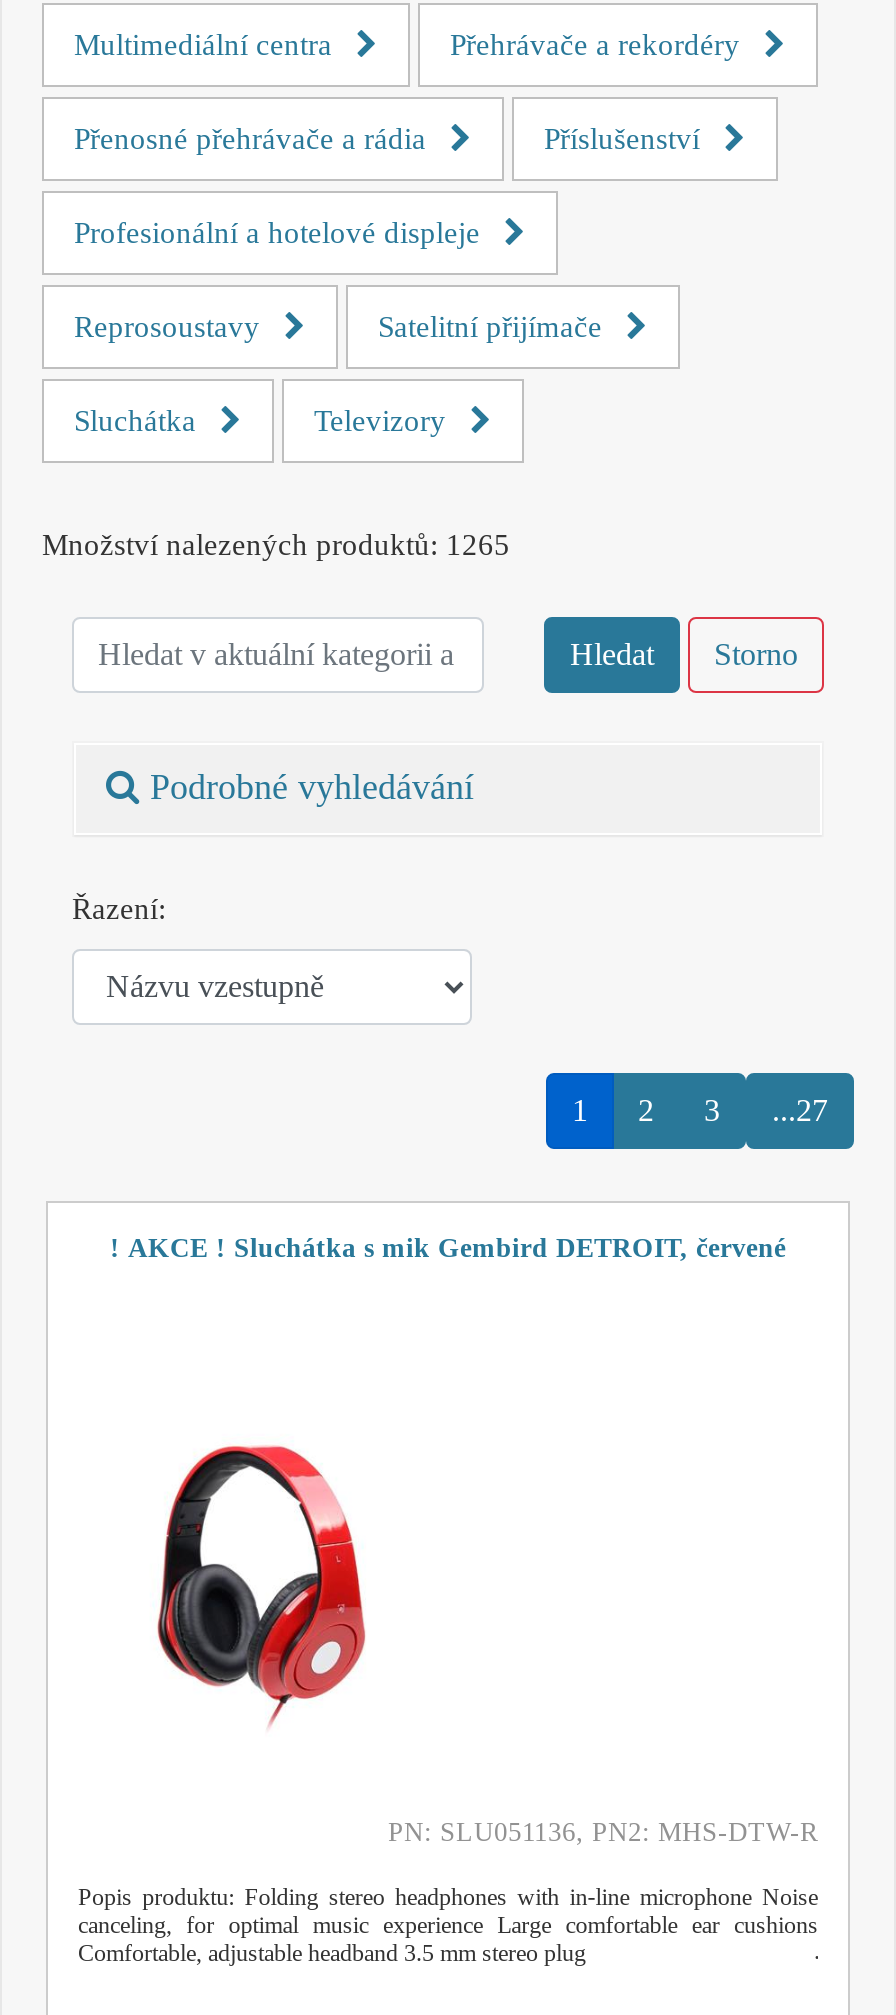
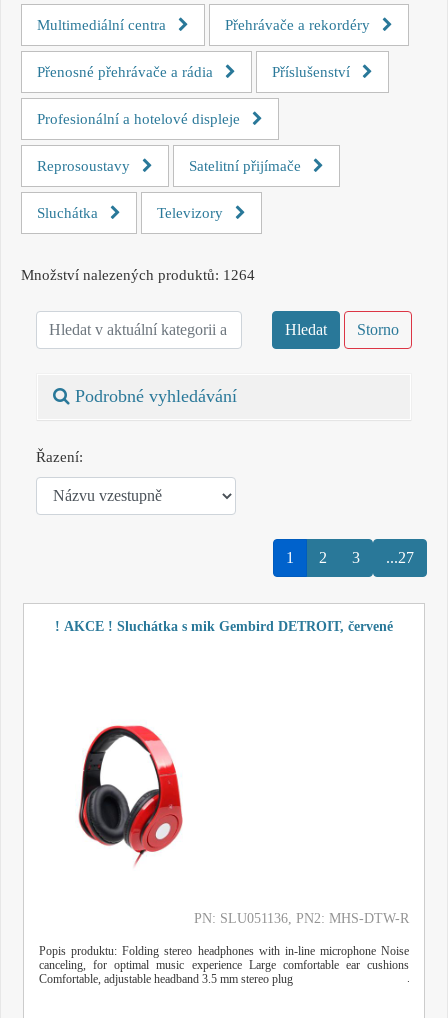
- Množství nalezených produktů: 1265
+ Množství nalezených produktů: 1264
